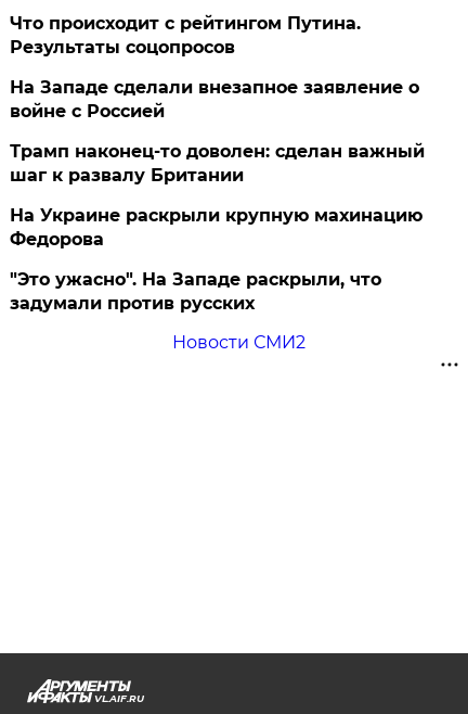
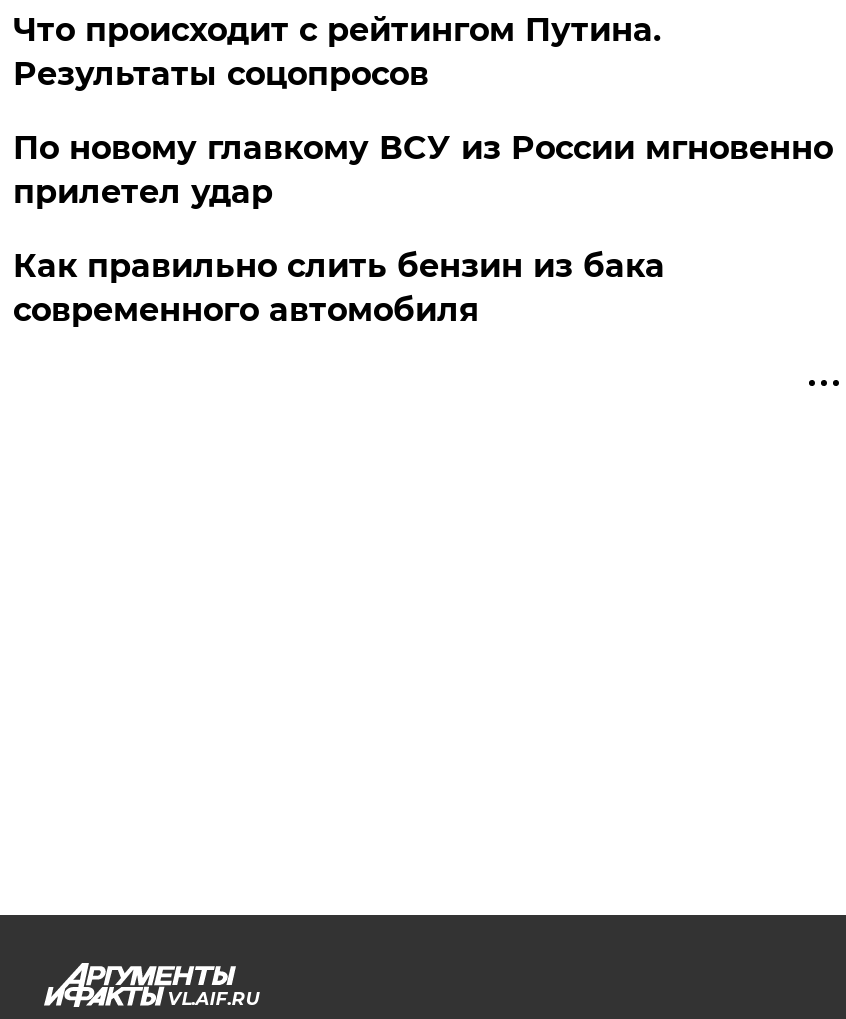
- На Западе сделали внезапное заявление о
- войне с Россией
- Трамп наконец-то доволен: сделан важный
- шаг к развалу Британии
- На Украине раскрыли крупную махинацию
- Федорова
- "Это ужасно". На Западе раскрыли, что
- задумали против русских
- Новости СМИ2
+ По новому главкому ВСУ из России мгновенно
+ прилетел удар
+ Как правильно слить бензин из бака
+ современного автомобиля
